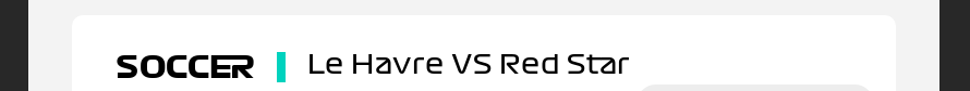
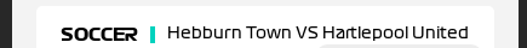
- Le Havre VS Red Star
+ Hebburn Town VS Hartlepool United
